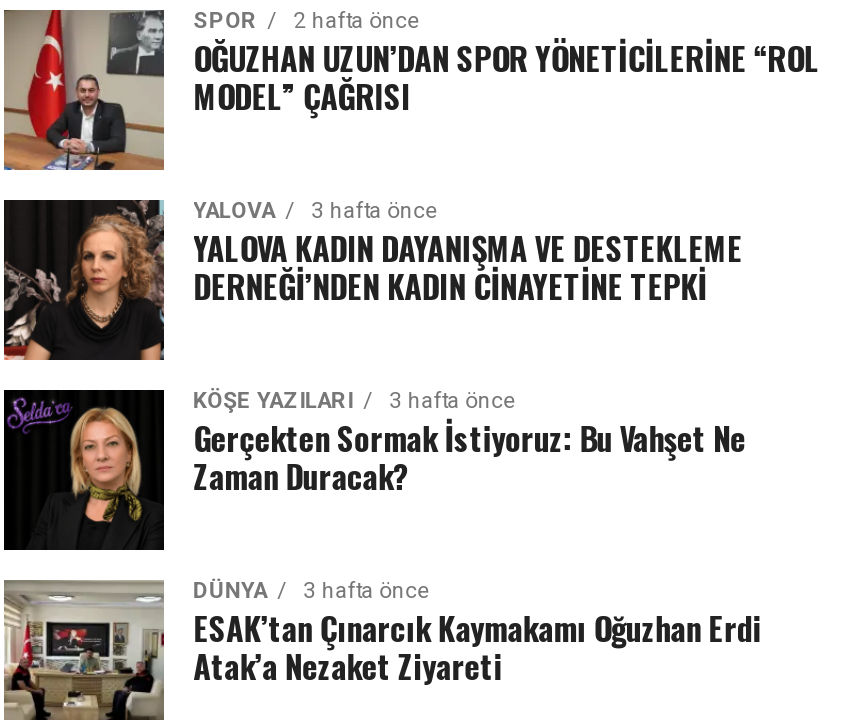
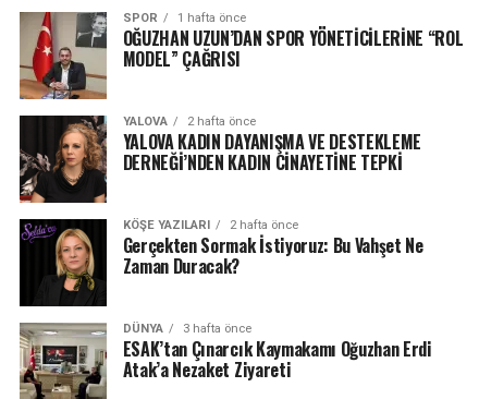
- SPOR 2 hafta önce
+ SPOR 1 hafta önce

- YALOVA 3 hafta önce
+ YALOVA 2 hafta önce

- KÖŞE YAZILARI 3 hafta önce
+ KÖŞE YAZILARI 2 hafta önce
